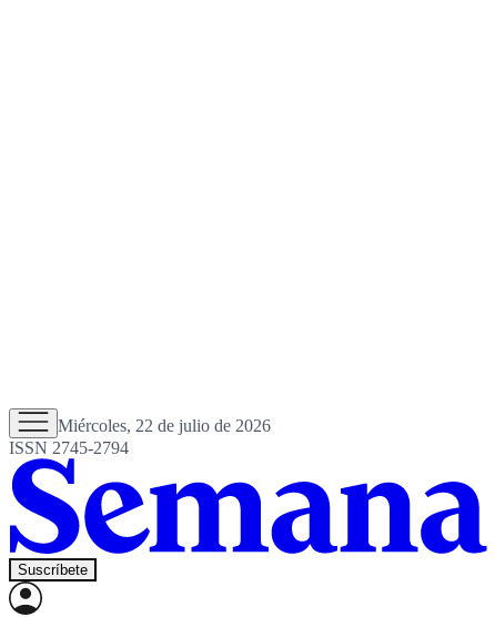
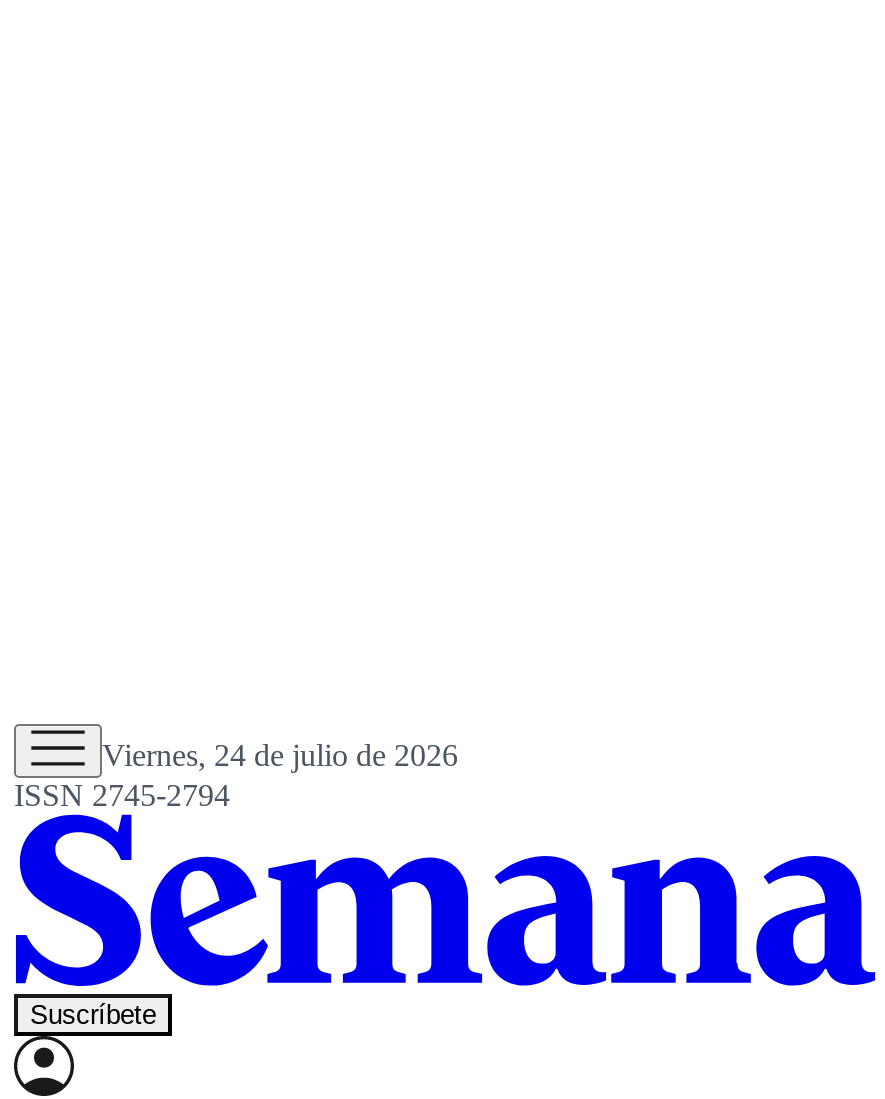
- Miércoles, 22 de julio de 2026
+ Viernes, 24 de julio de 2026
